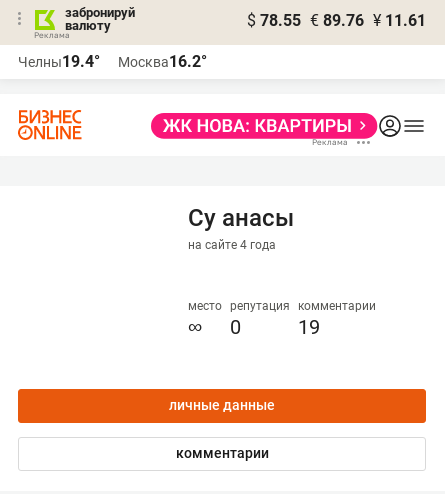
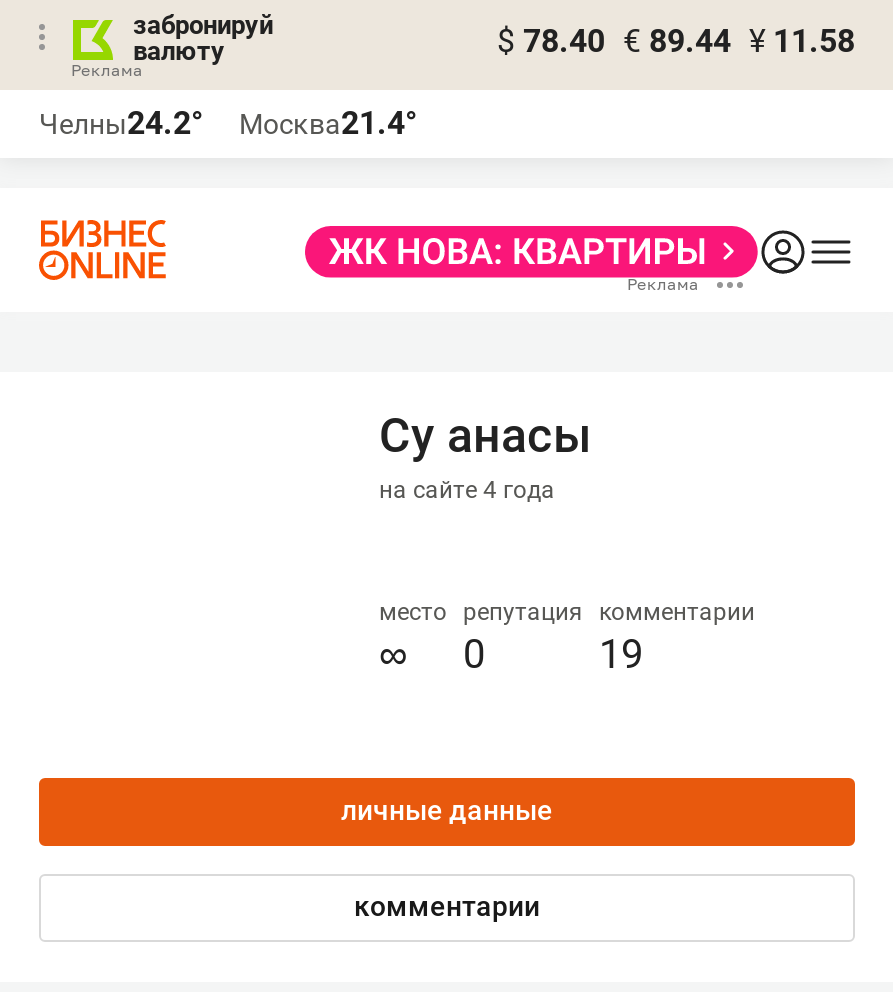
- $ 78.55 € 89.76 ¥ 11.61
+ $ 78.40 € 89.44 ¥ 11.58

- Челны19.4°
+ Челны24.2°

- Москва16.2°
+ Москва21.4°
